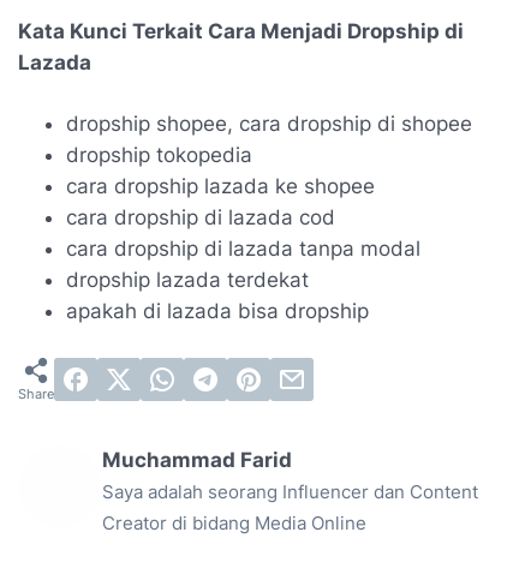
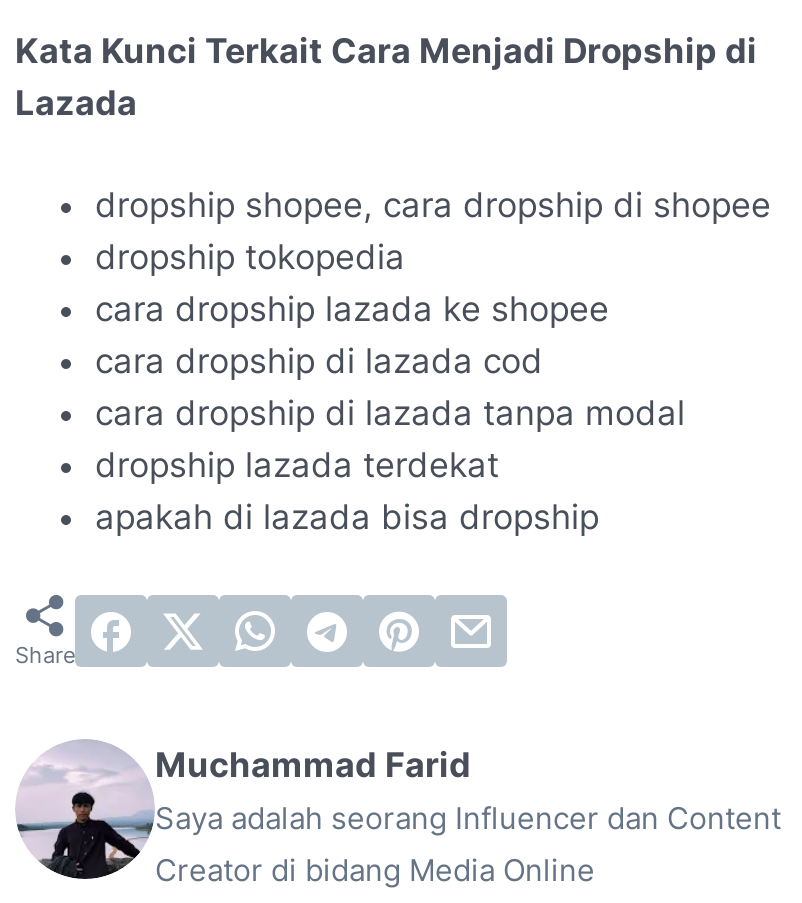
+ [image]
